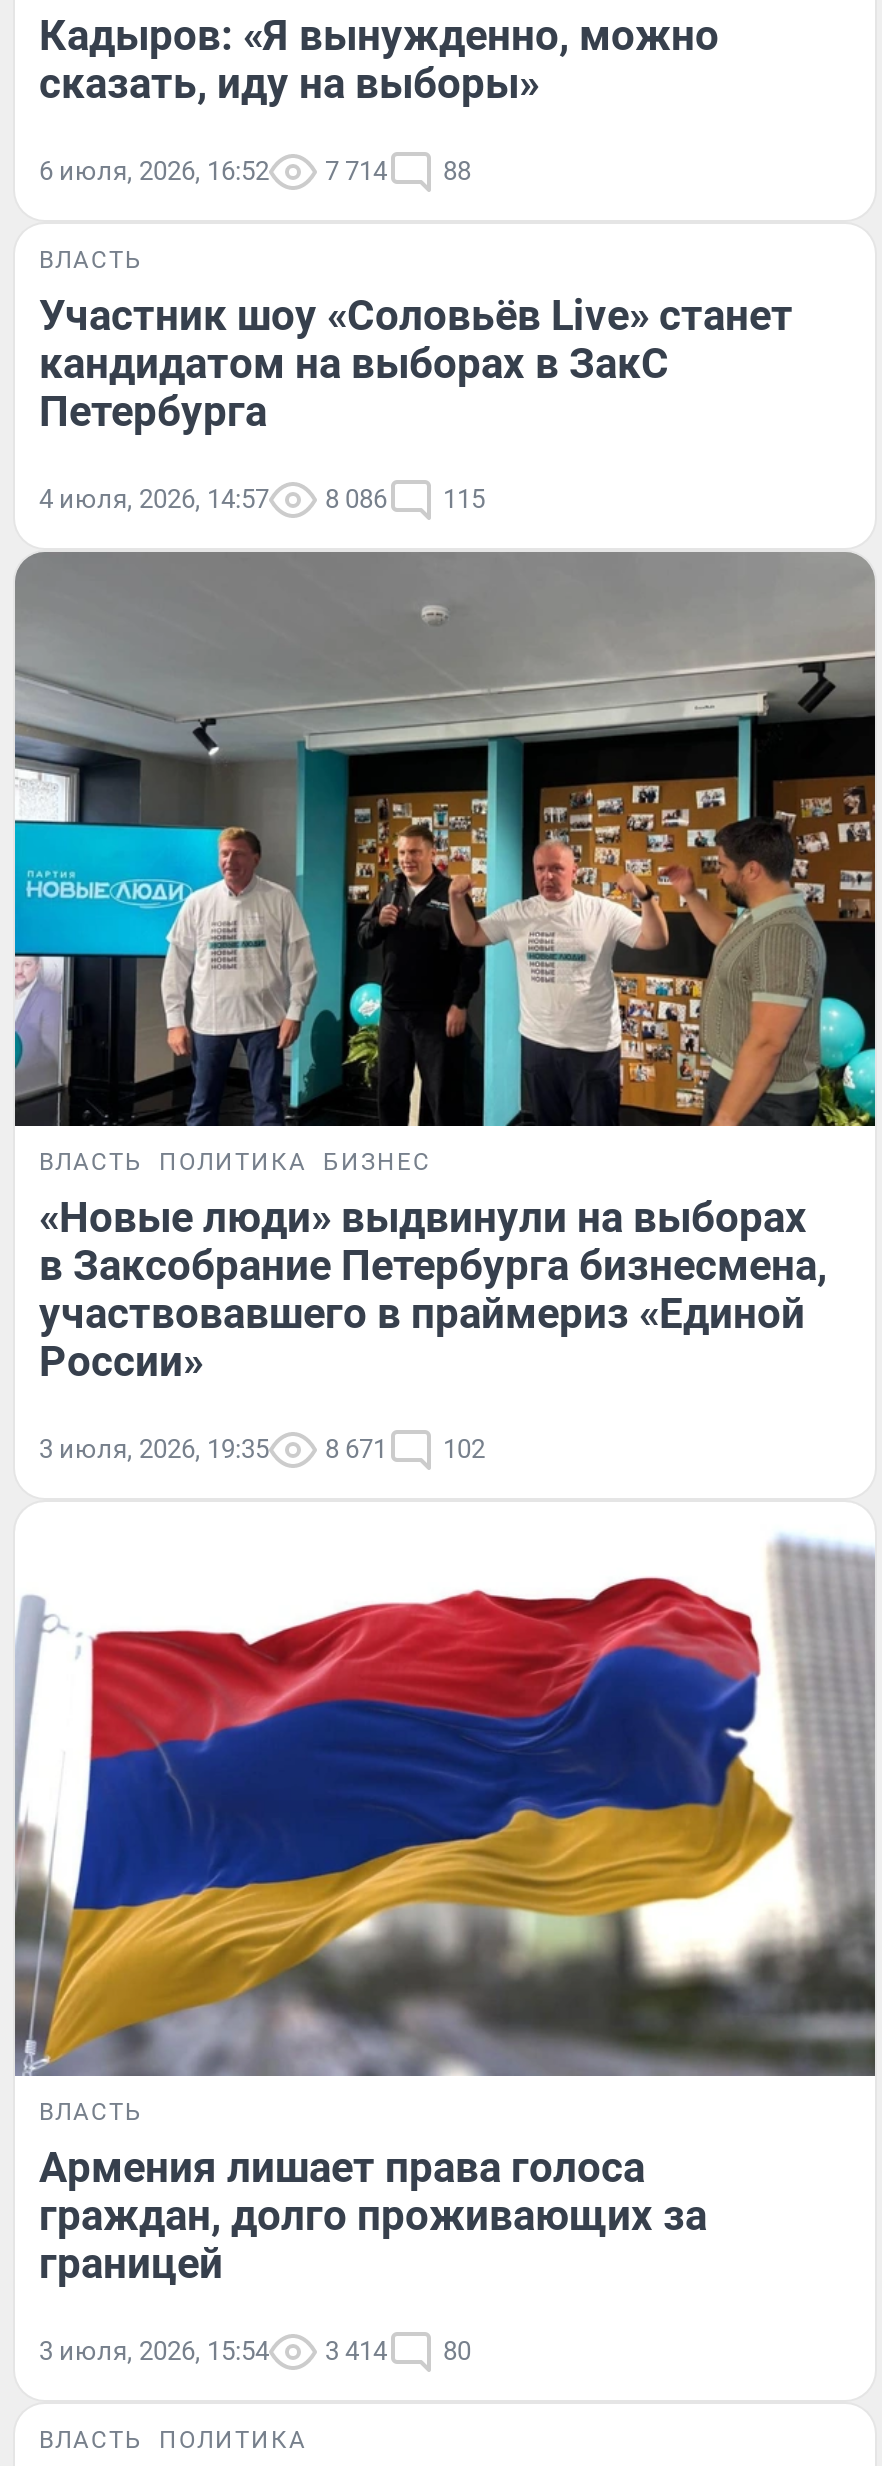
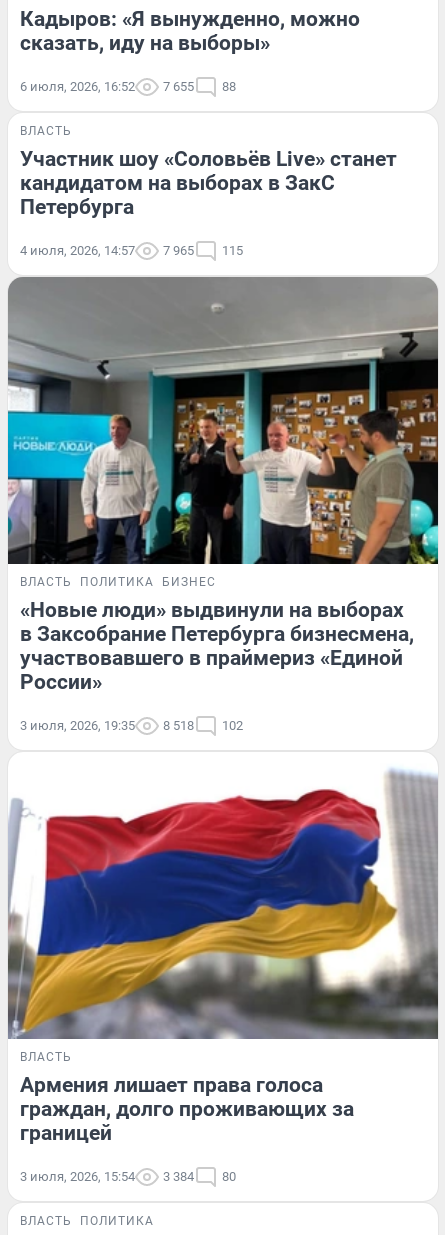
- 6 июля, 2026, 16:52 7 714 88
+ 6 июля, 2026, 16:52 7 655 88

- 4 июля, 2026, 14:57 8 086 115
+ 4 июля, 2026, 14:57 7 965 115

- 3 июля, 2026, 19:35 8 671 102
+ 3 июля, 2026, 19:35 8 518 102

- 3 июля, 2026, 15:54 3 414 80
+ 3 июля, 2026, 15:54 3 384 80
